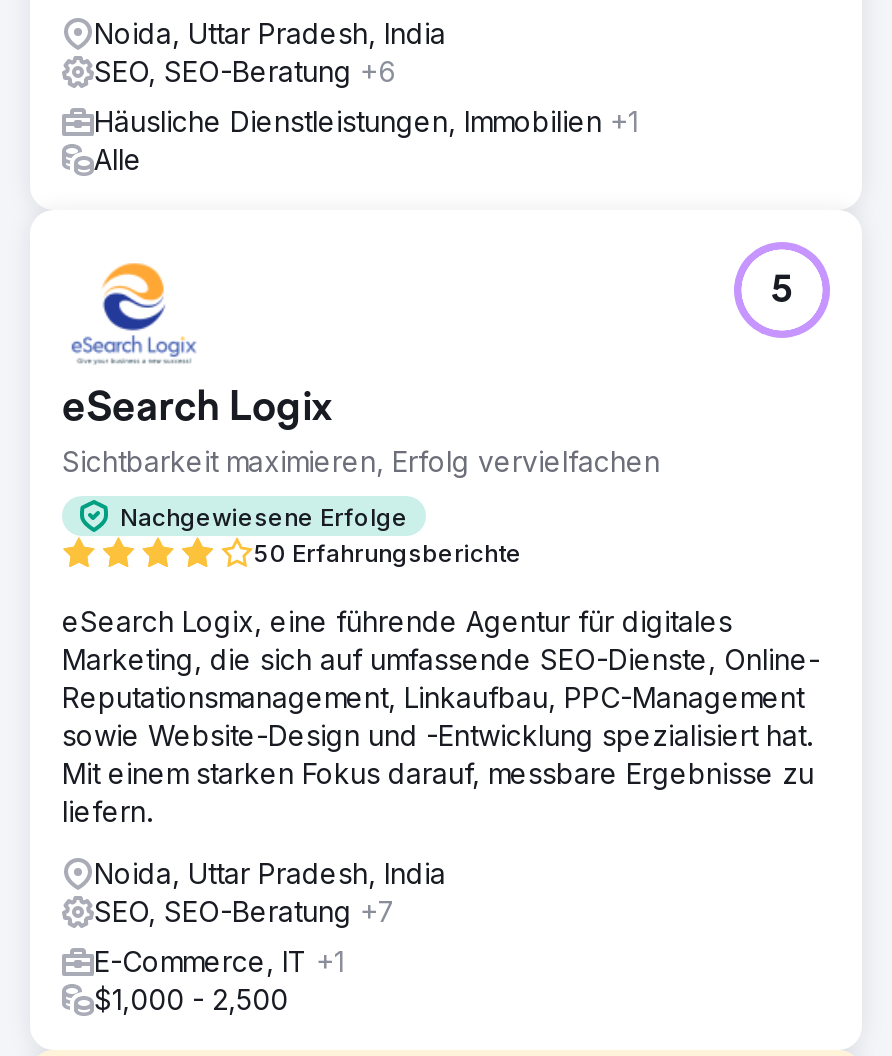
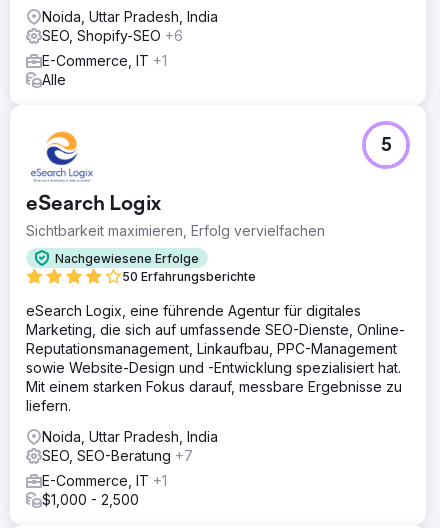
- SEO, SEO-Beratung +6
+ SEO, Shopify-SEO +6

- Häusliche Dienstleistungen, Immobilien +1
+ E-Commerce, IT +1
